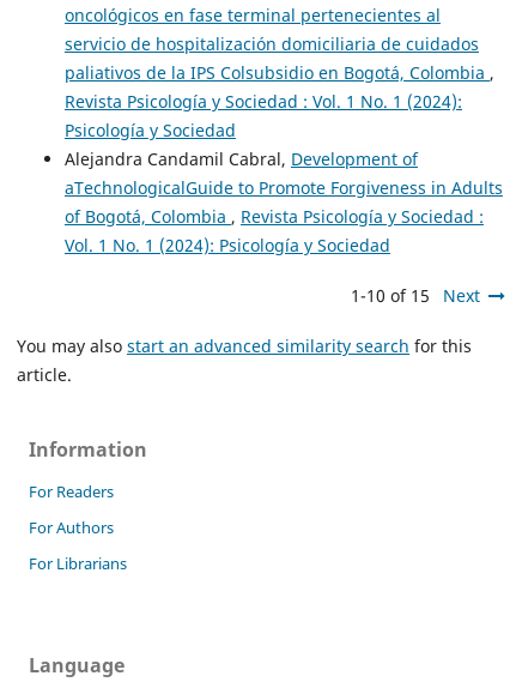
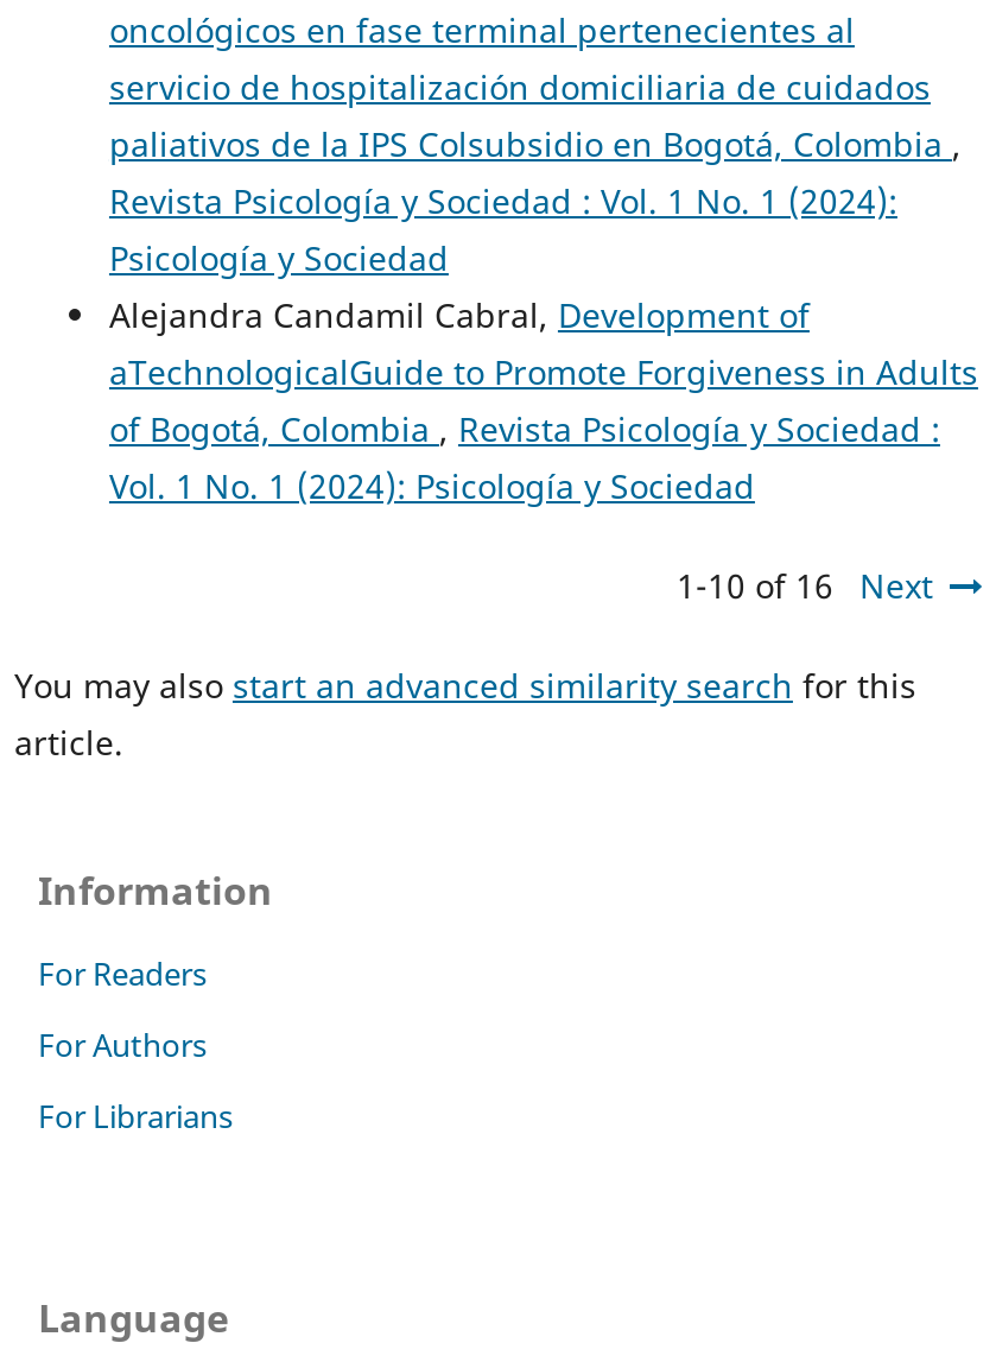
- 1-10 of 15 Next
+ 1-10 of 16 Next
